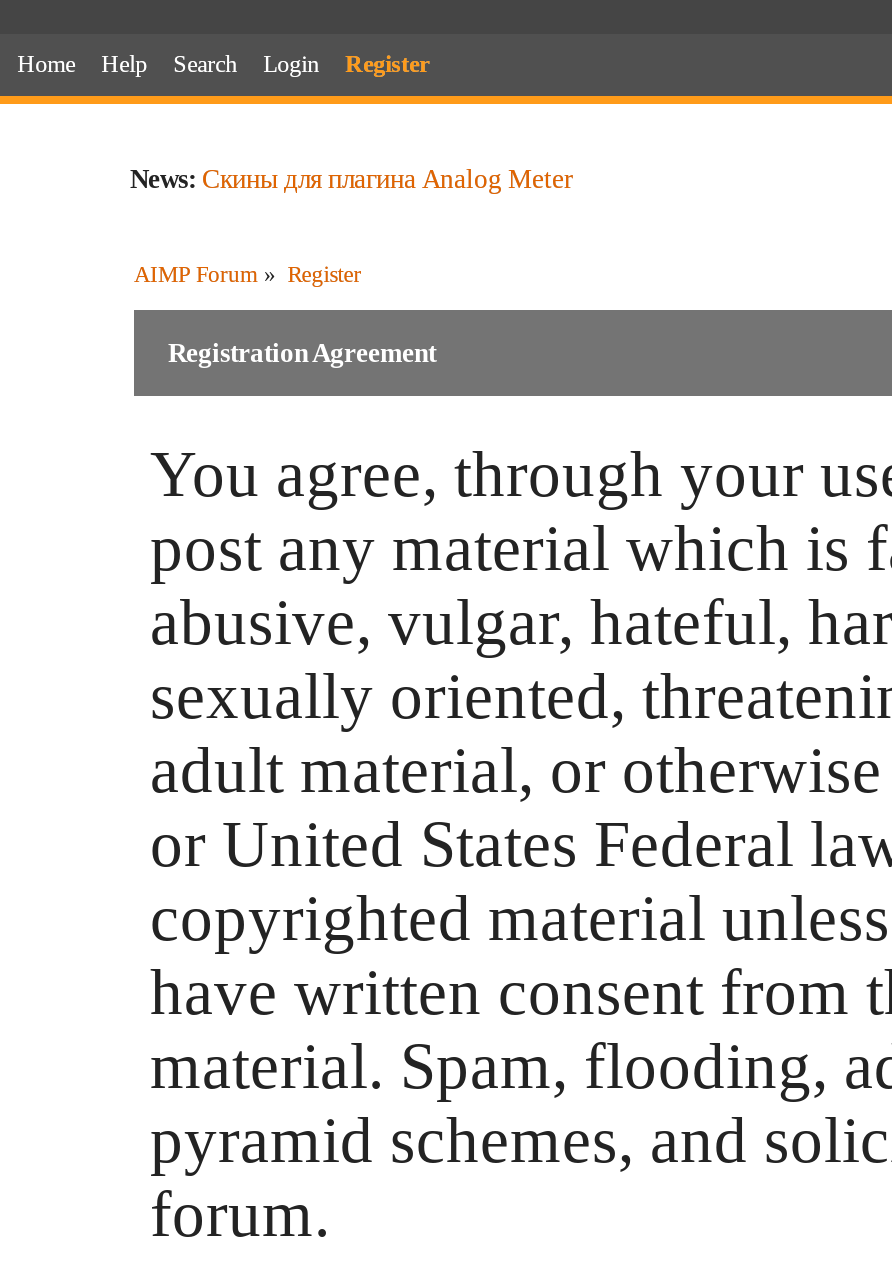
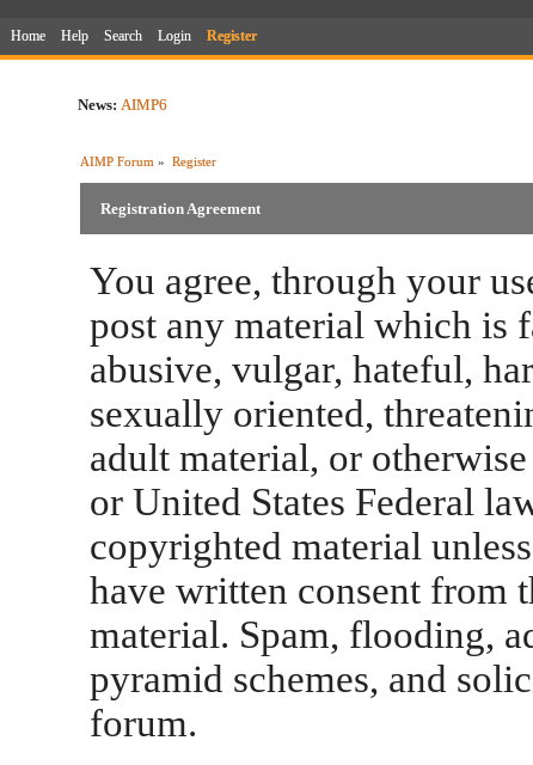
- News: Скины для плагина Analog Meter
+ News: AIMP6
